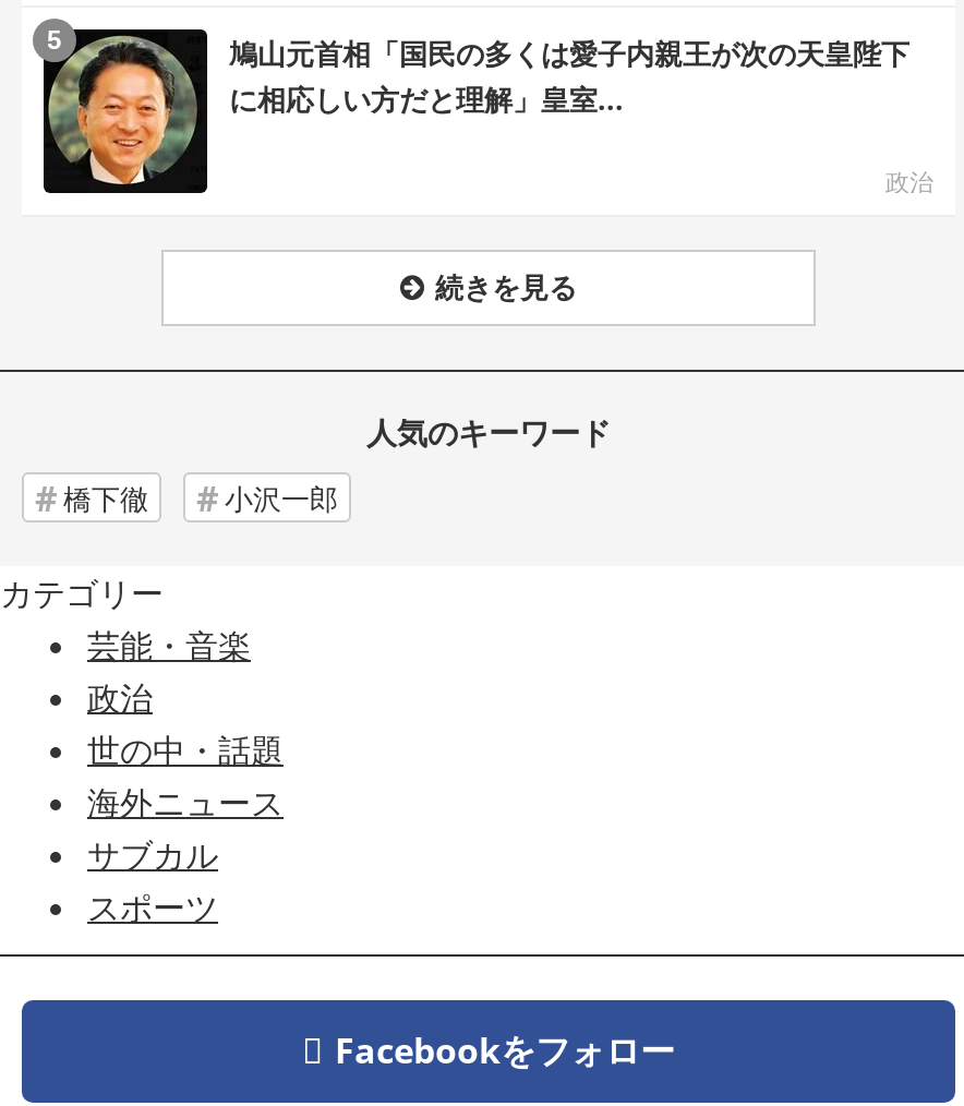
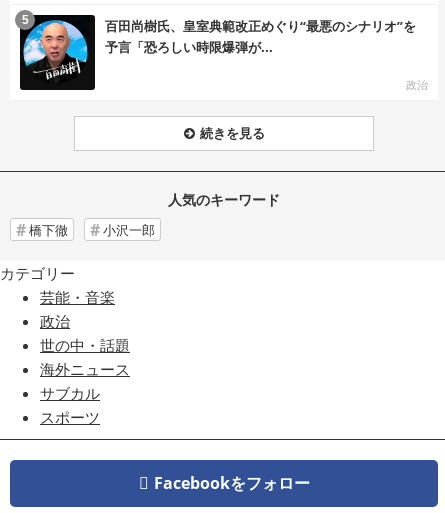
- [image]
- 鳩山元首相「国民の多くは愛子内親王が次の天皇陛下
- に相応しい方だと理解」皇室...
+ [image]
+ 百田尚樹氏、皇室典範改正めぐり“最悪のシナリオ”を
+ 予言「恐ろしい時限爆弾が...
